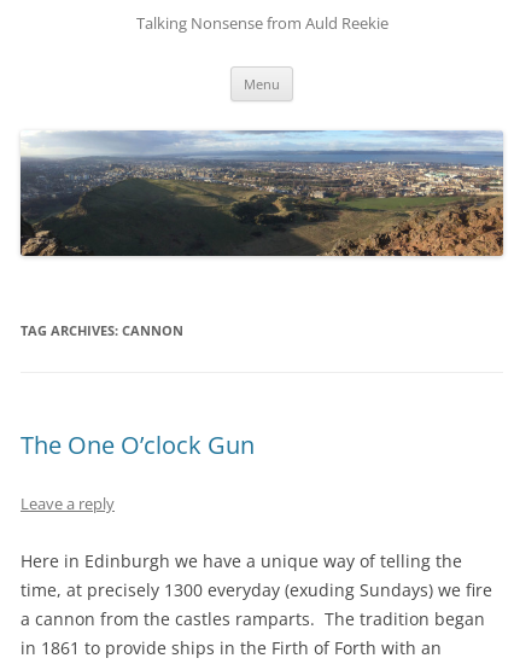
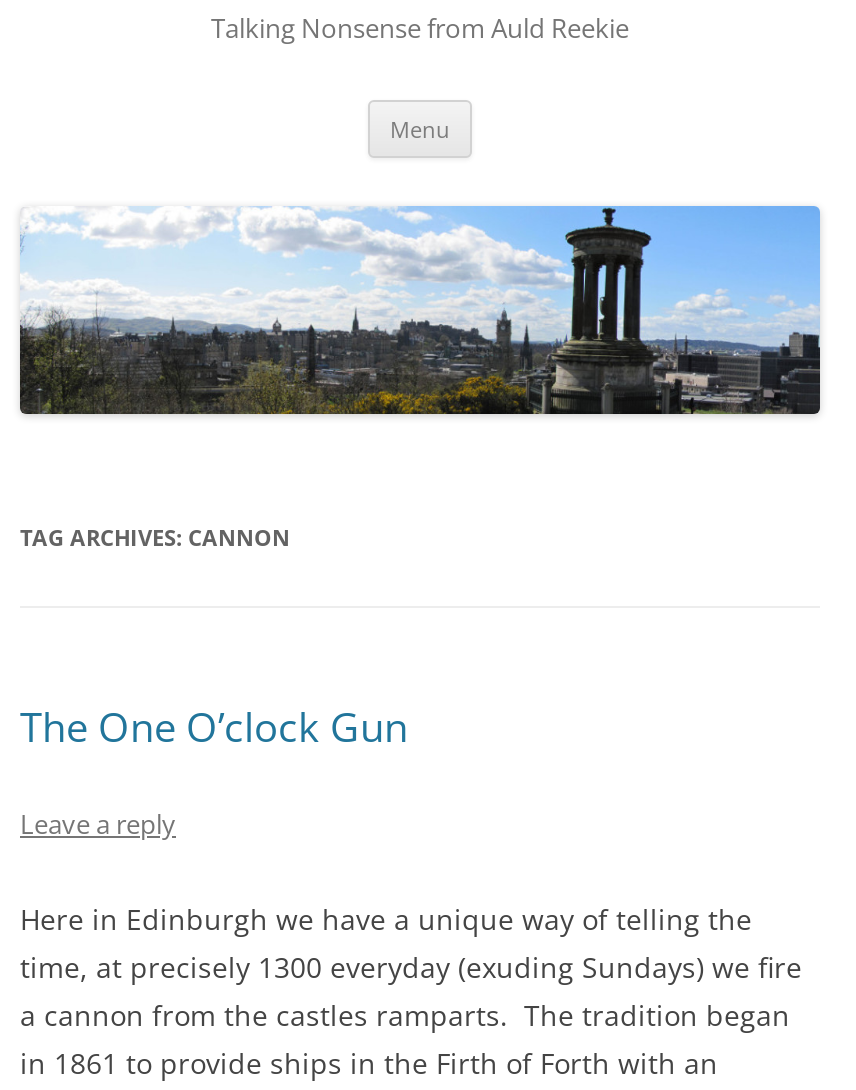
- [image]
+ [image]
